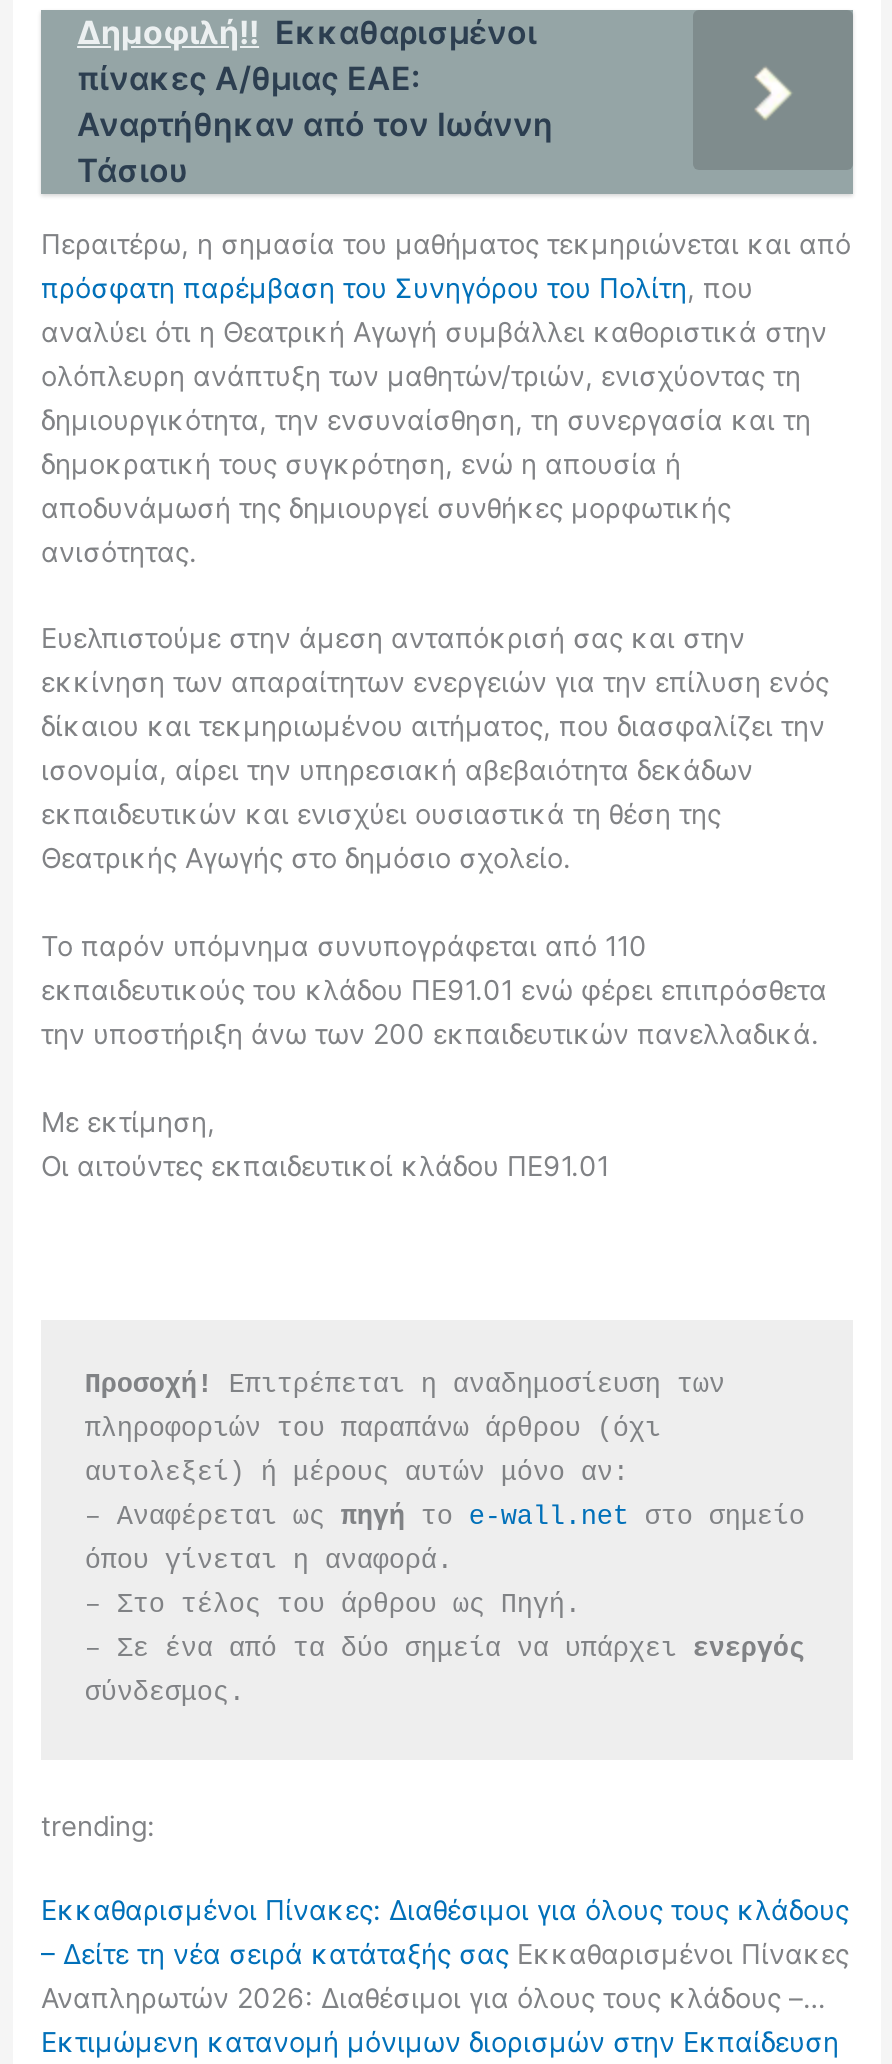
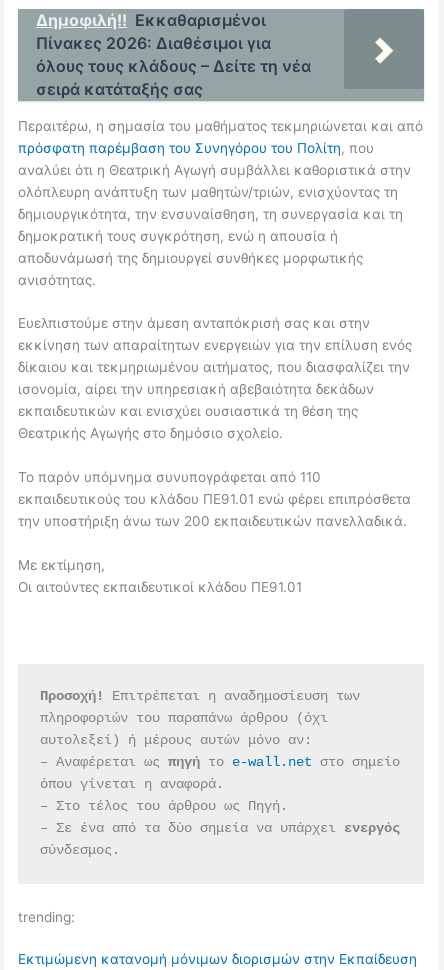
- πίνακες Α/θμιας ΕΑΕ:
- Αναρτήθηκαν από τον Ιωάννη
- Τάσιου
+ Πίνακες 2026: Διαθέσιμοι για
+ όλους τους κλάδους – Δείτε τη νέα
+ σειρά κατάταξής σας

- Εκκαθαρισμένοι Πίνακες: Διαθέσιμοι για όλους τους κλάδους
- – Δείτε τη νέα σειρά κατάταξής σας Εκκαθαρισμένοι Πίνακες
- Αναπληρωτών 2026: Διαθέσιμοι για όλους τους κλάδους –…
